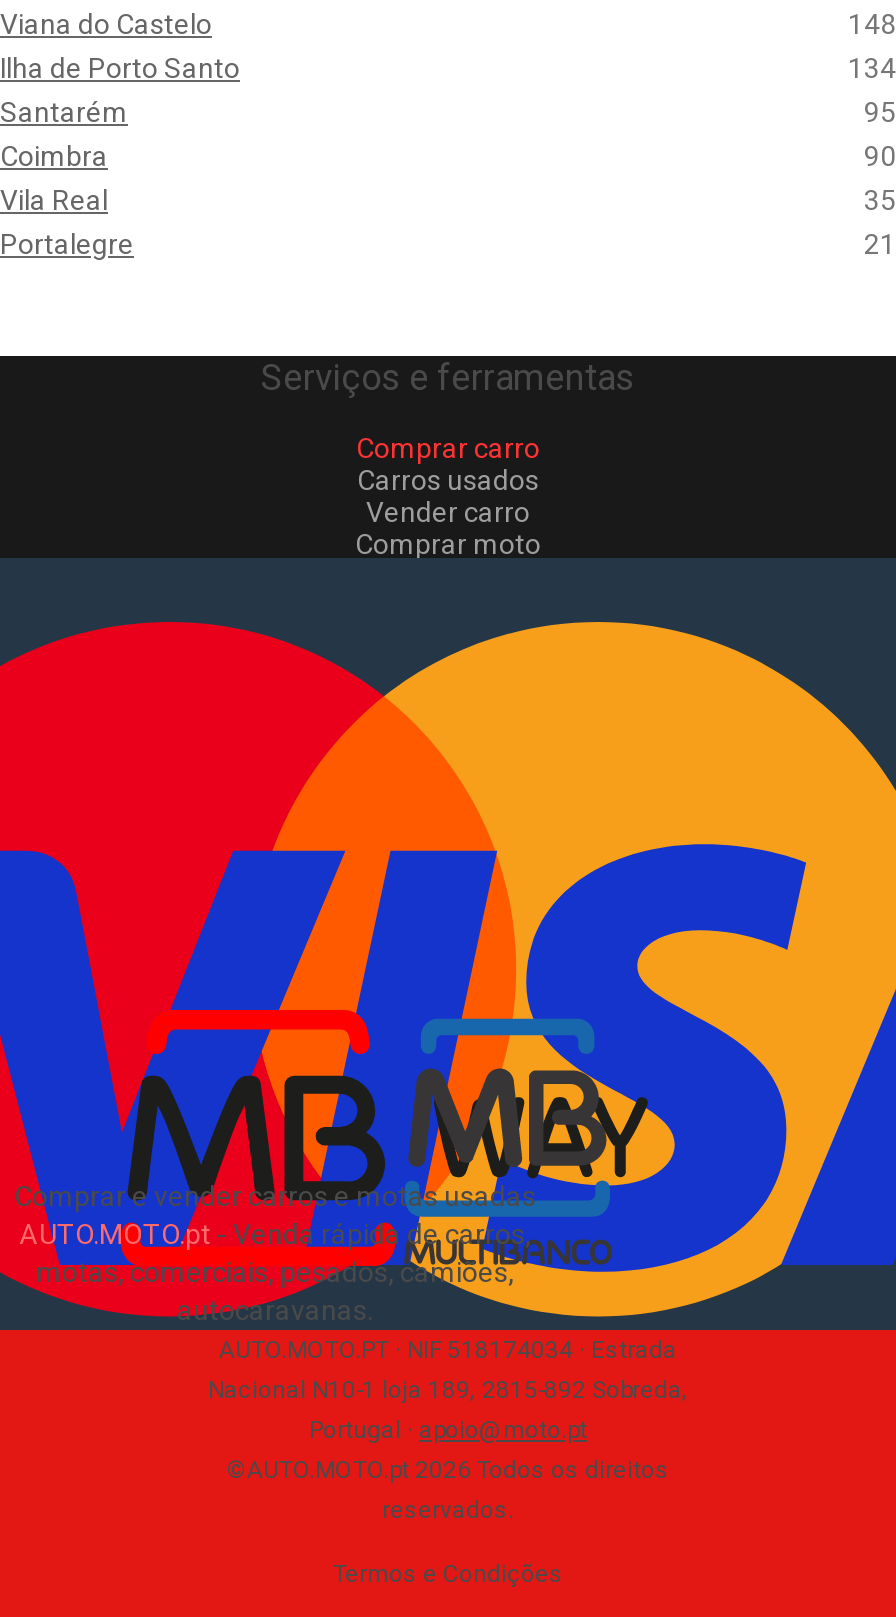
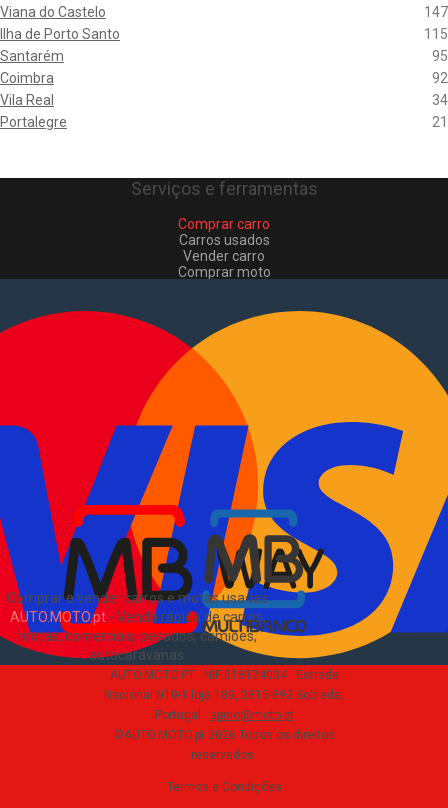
- 148
+ 147

- 134
+ 115

- 90
+ 92

- 35
+ 34
